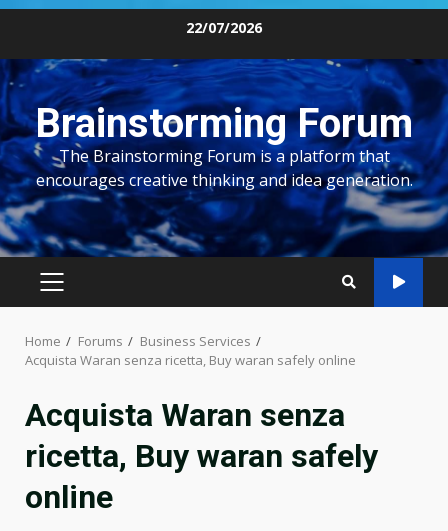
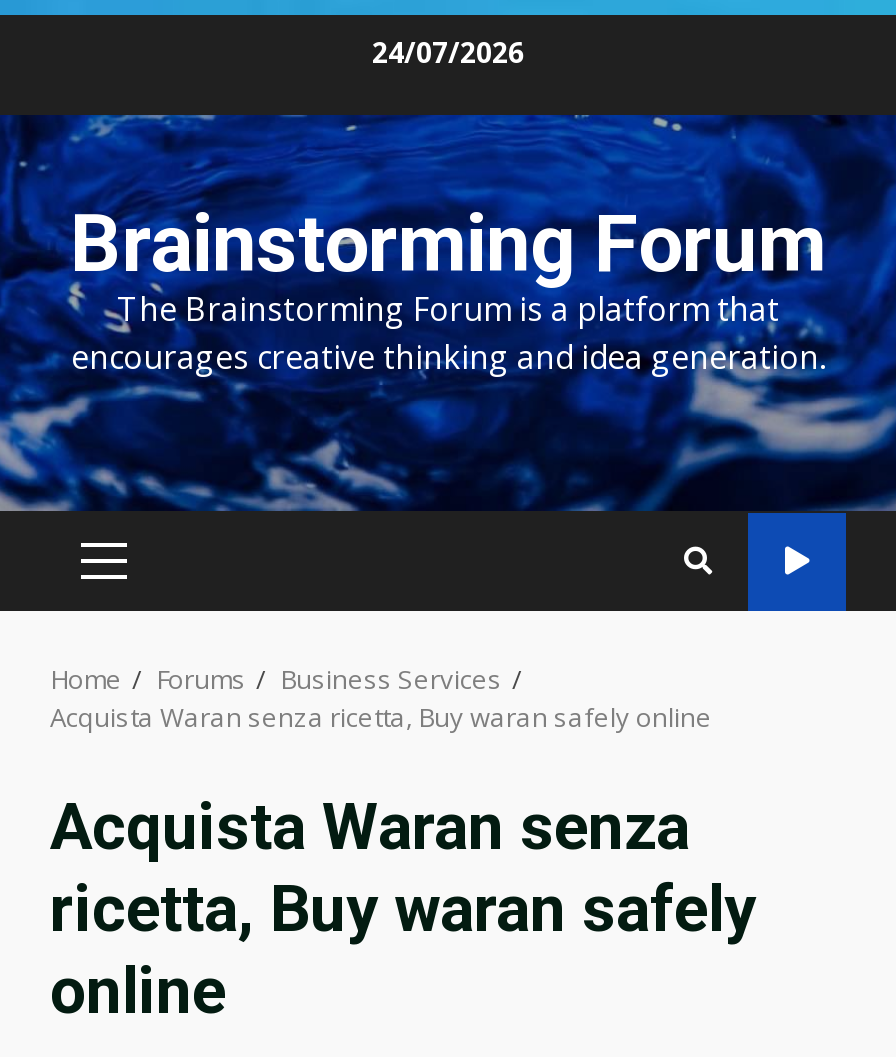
- 22/07/2026
+ 24/07/2026
